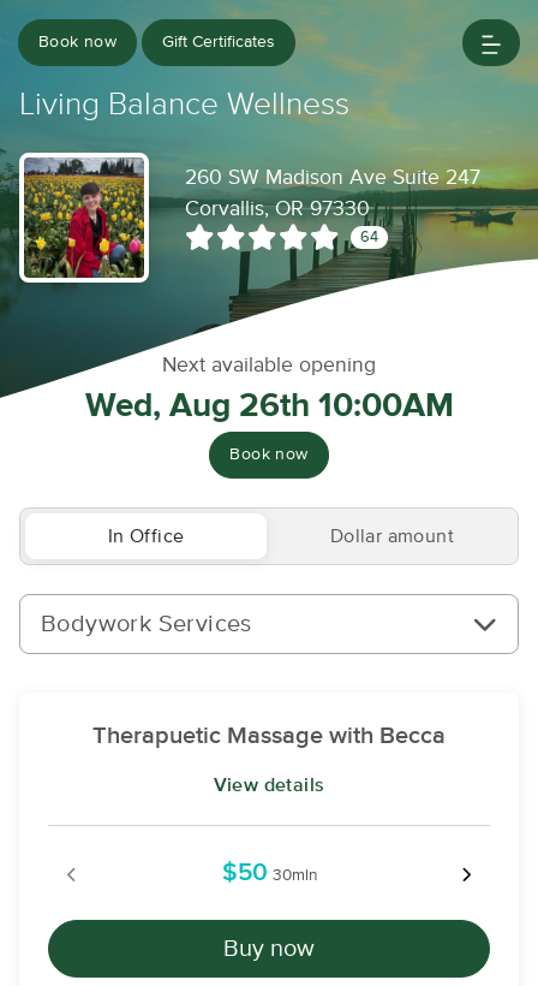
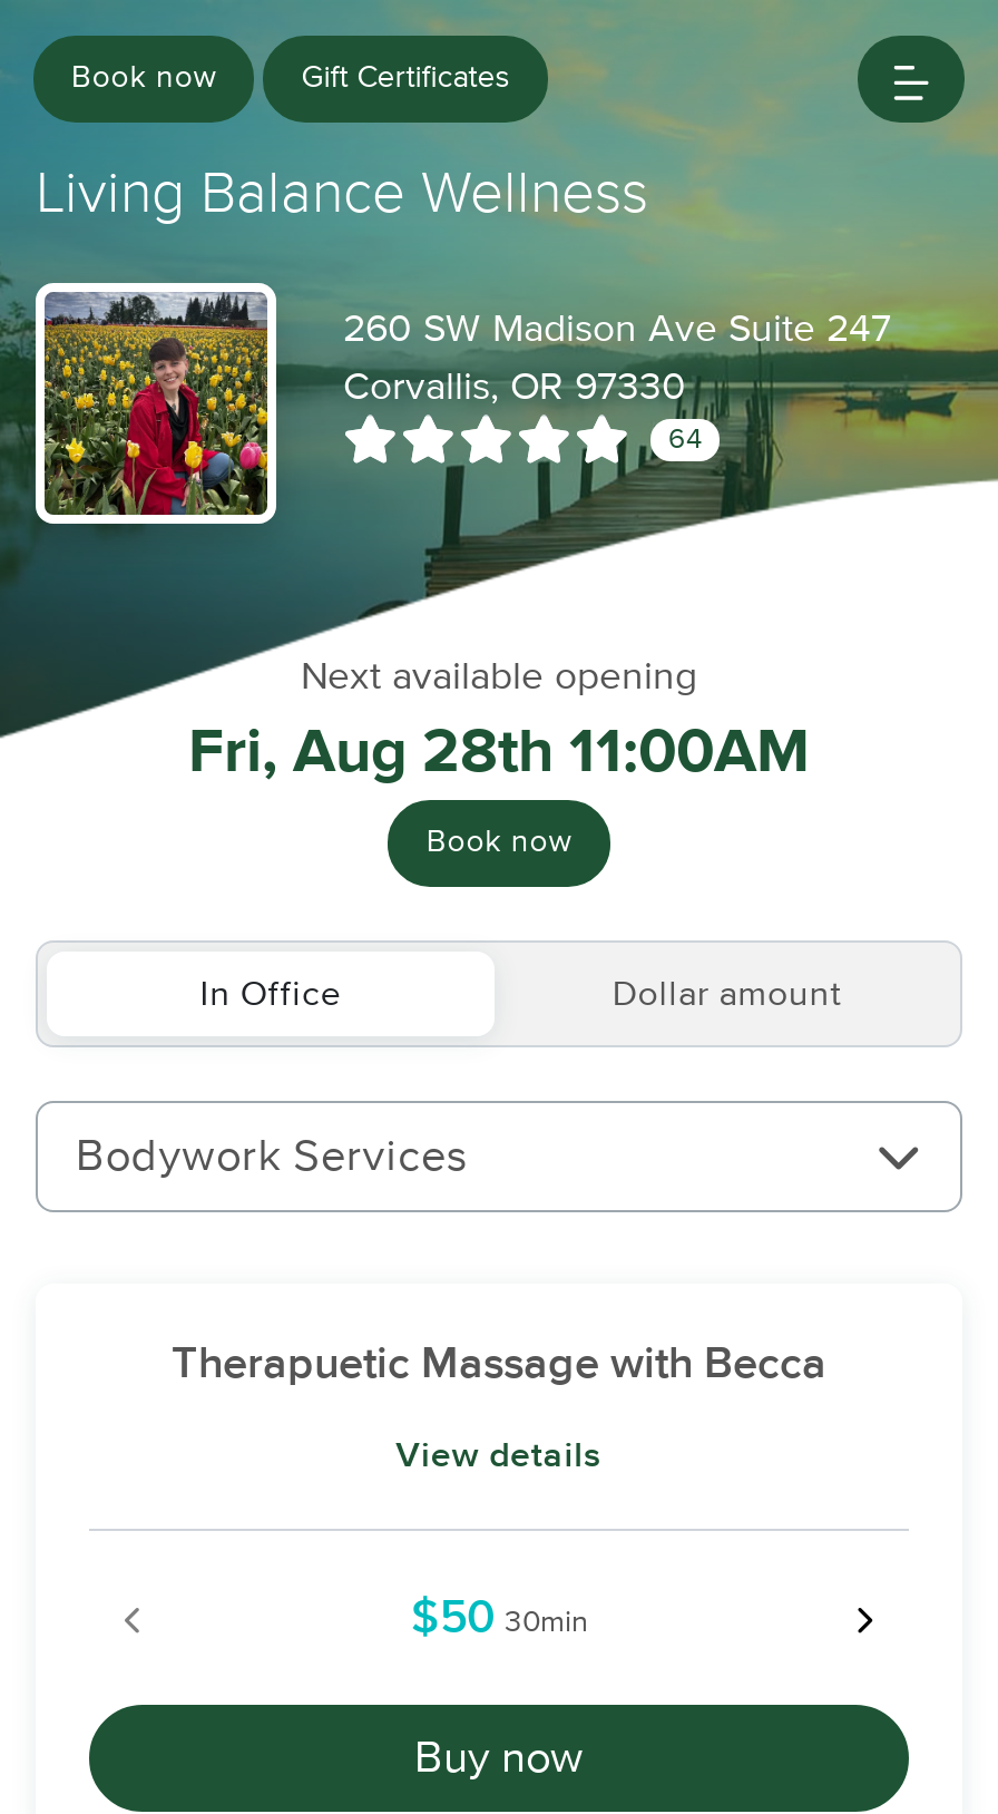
- Wed, Aug 26th 10:00AM
+ Fri, Aug 28th 11:00AM
